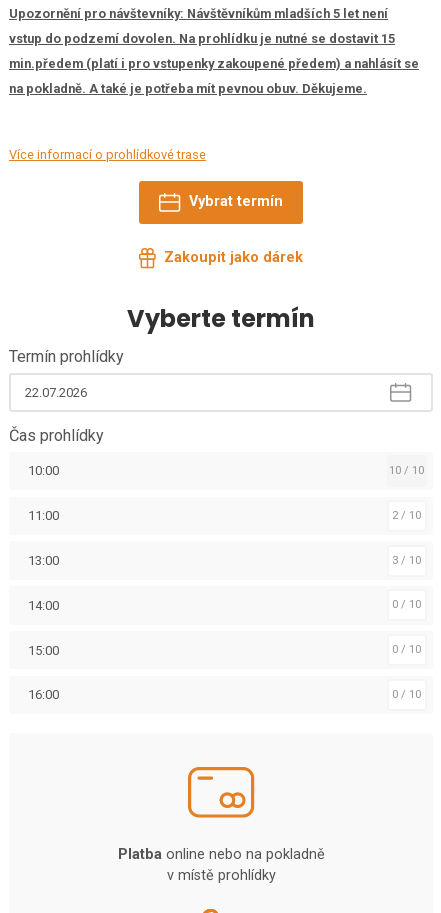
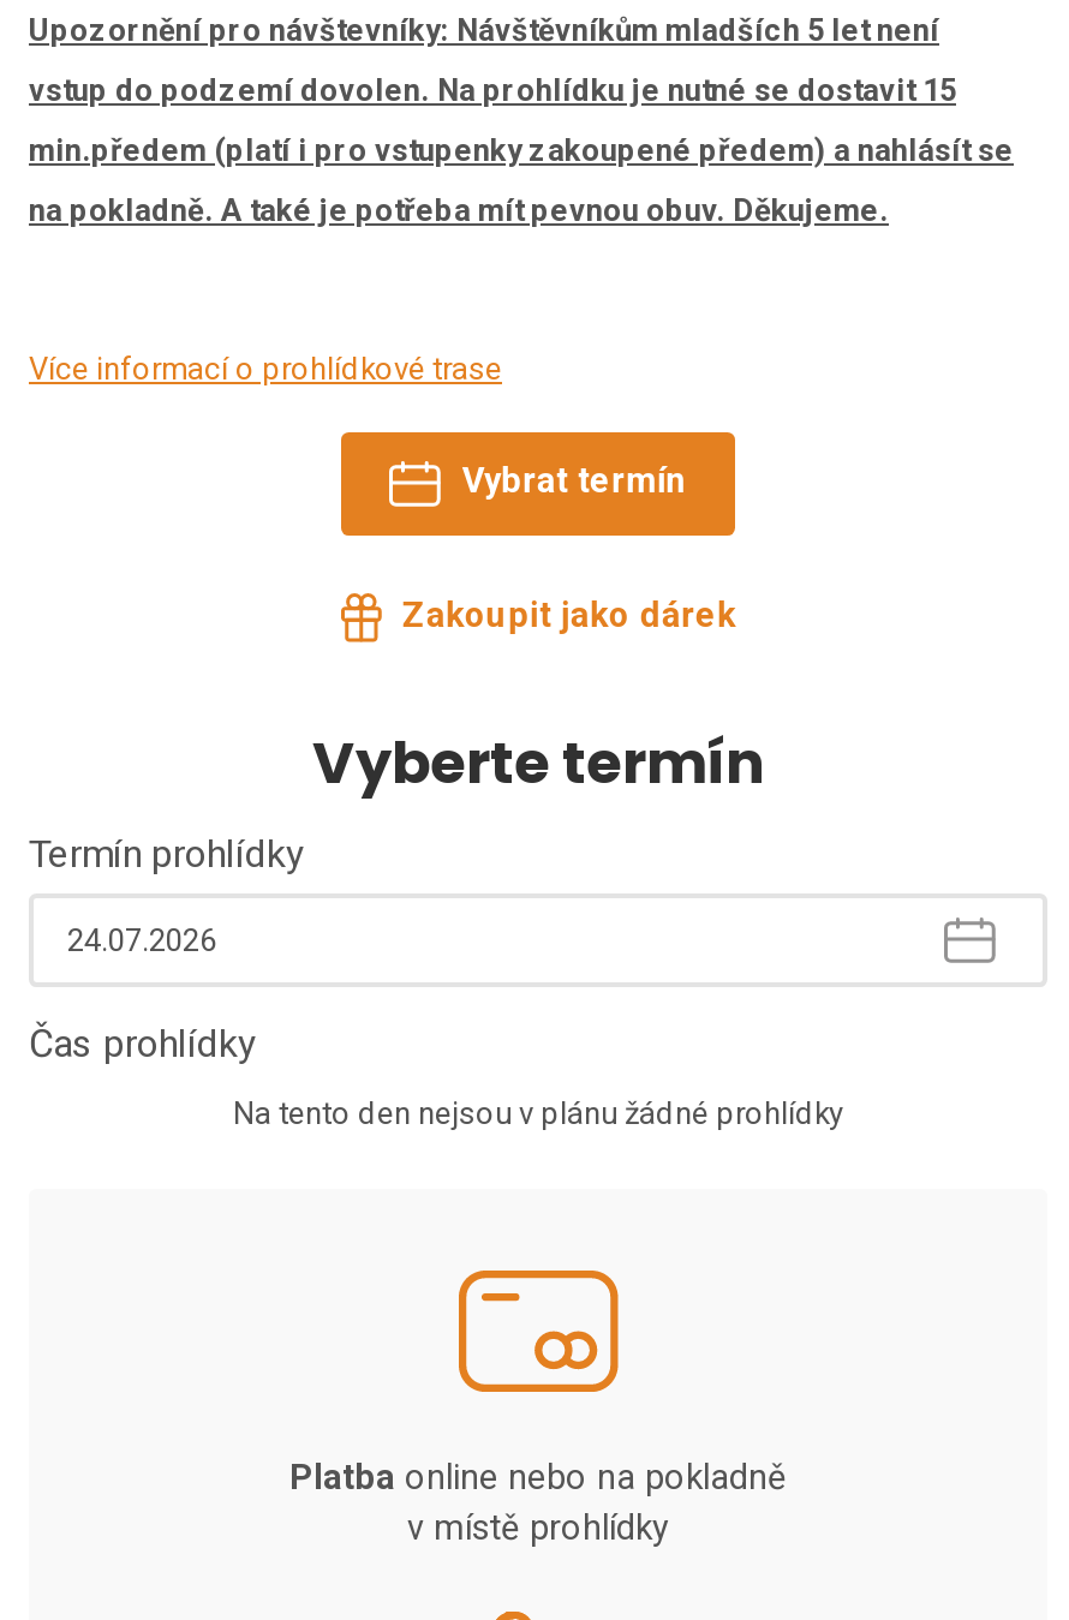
- 10:00
- 10 / 10
- 11:00
- 2 / 10
- 13:00
- 3 / 10
- 14:00
- 0 / 10
- 15:00
- 0 / 10
- 16:00
- 0 / 10
+ Na tento den nejsou v plánu žádné prohlídky
